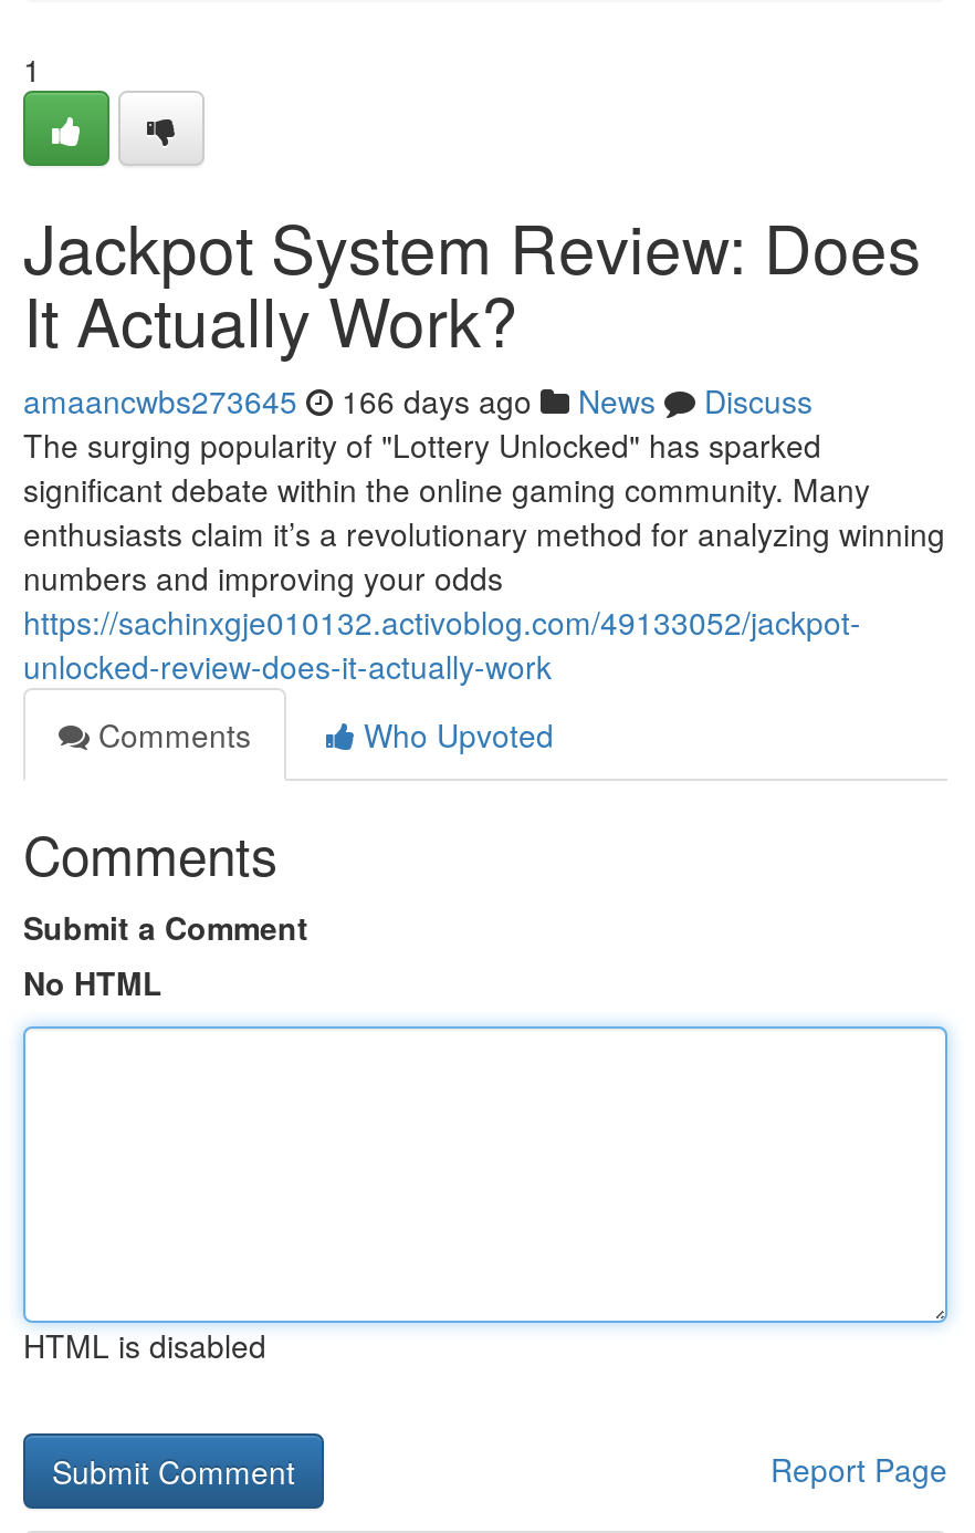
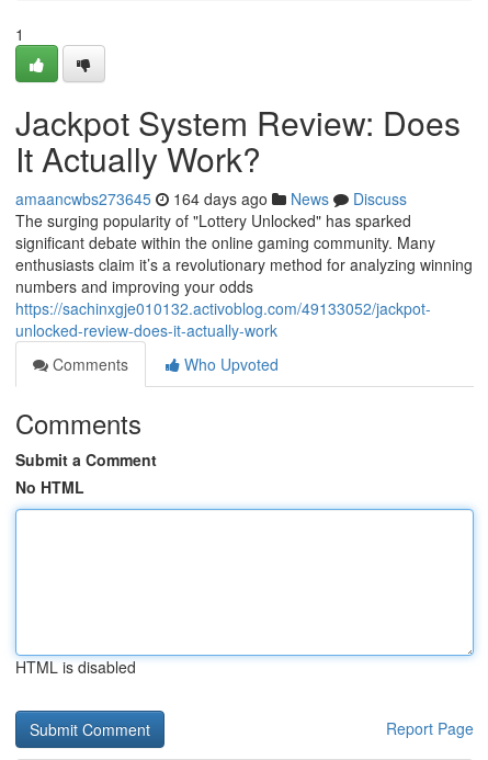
- amaancwbs273645 166 days ago News Discuss
+ amaancwbs273645 164 days ago News Discuss
